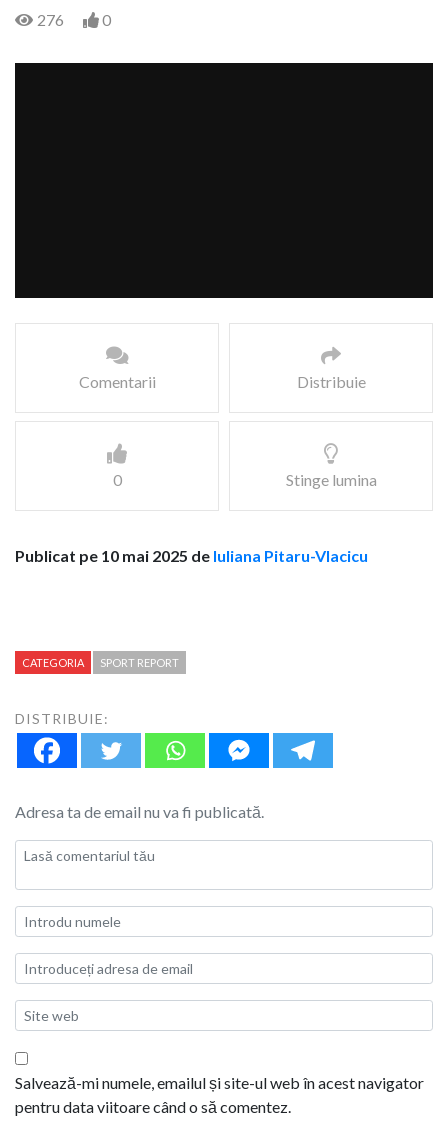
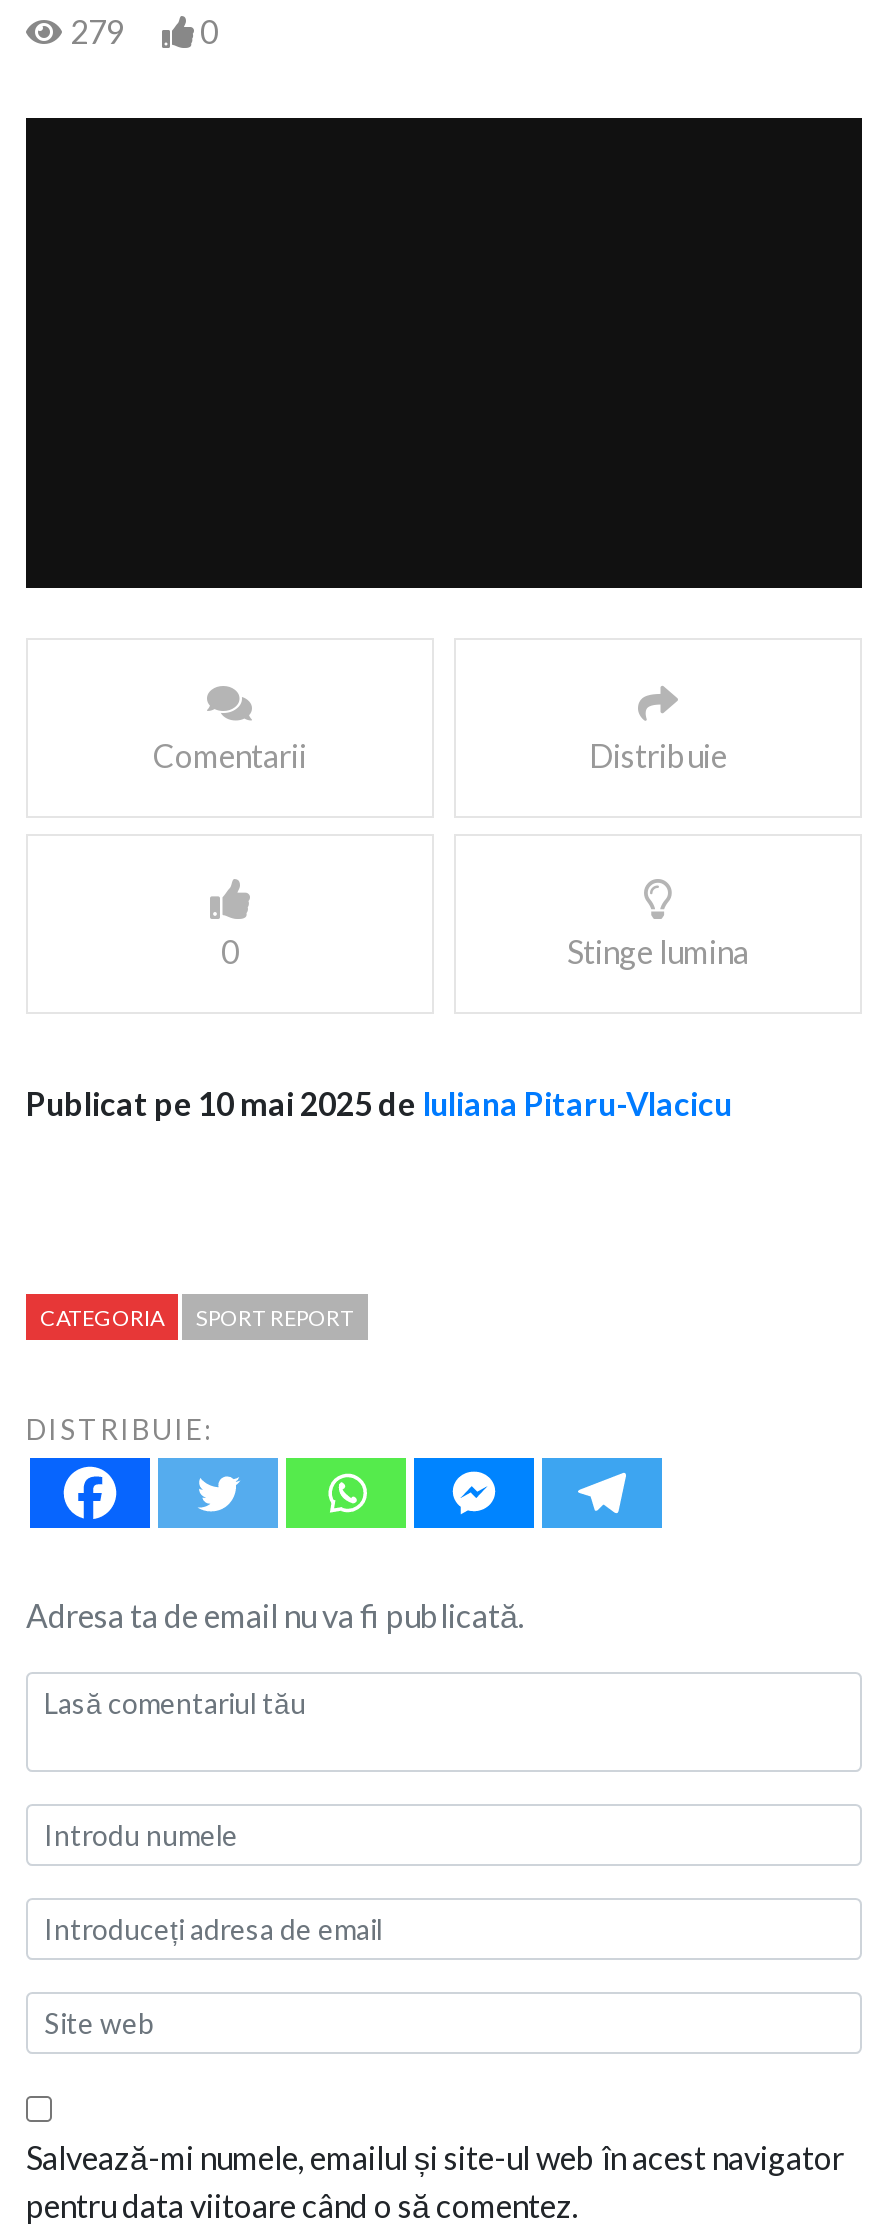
- 276 0
+ 279 0
